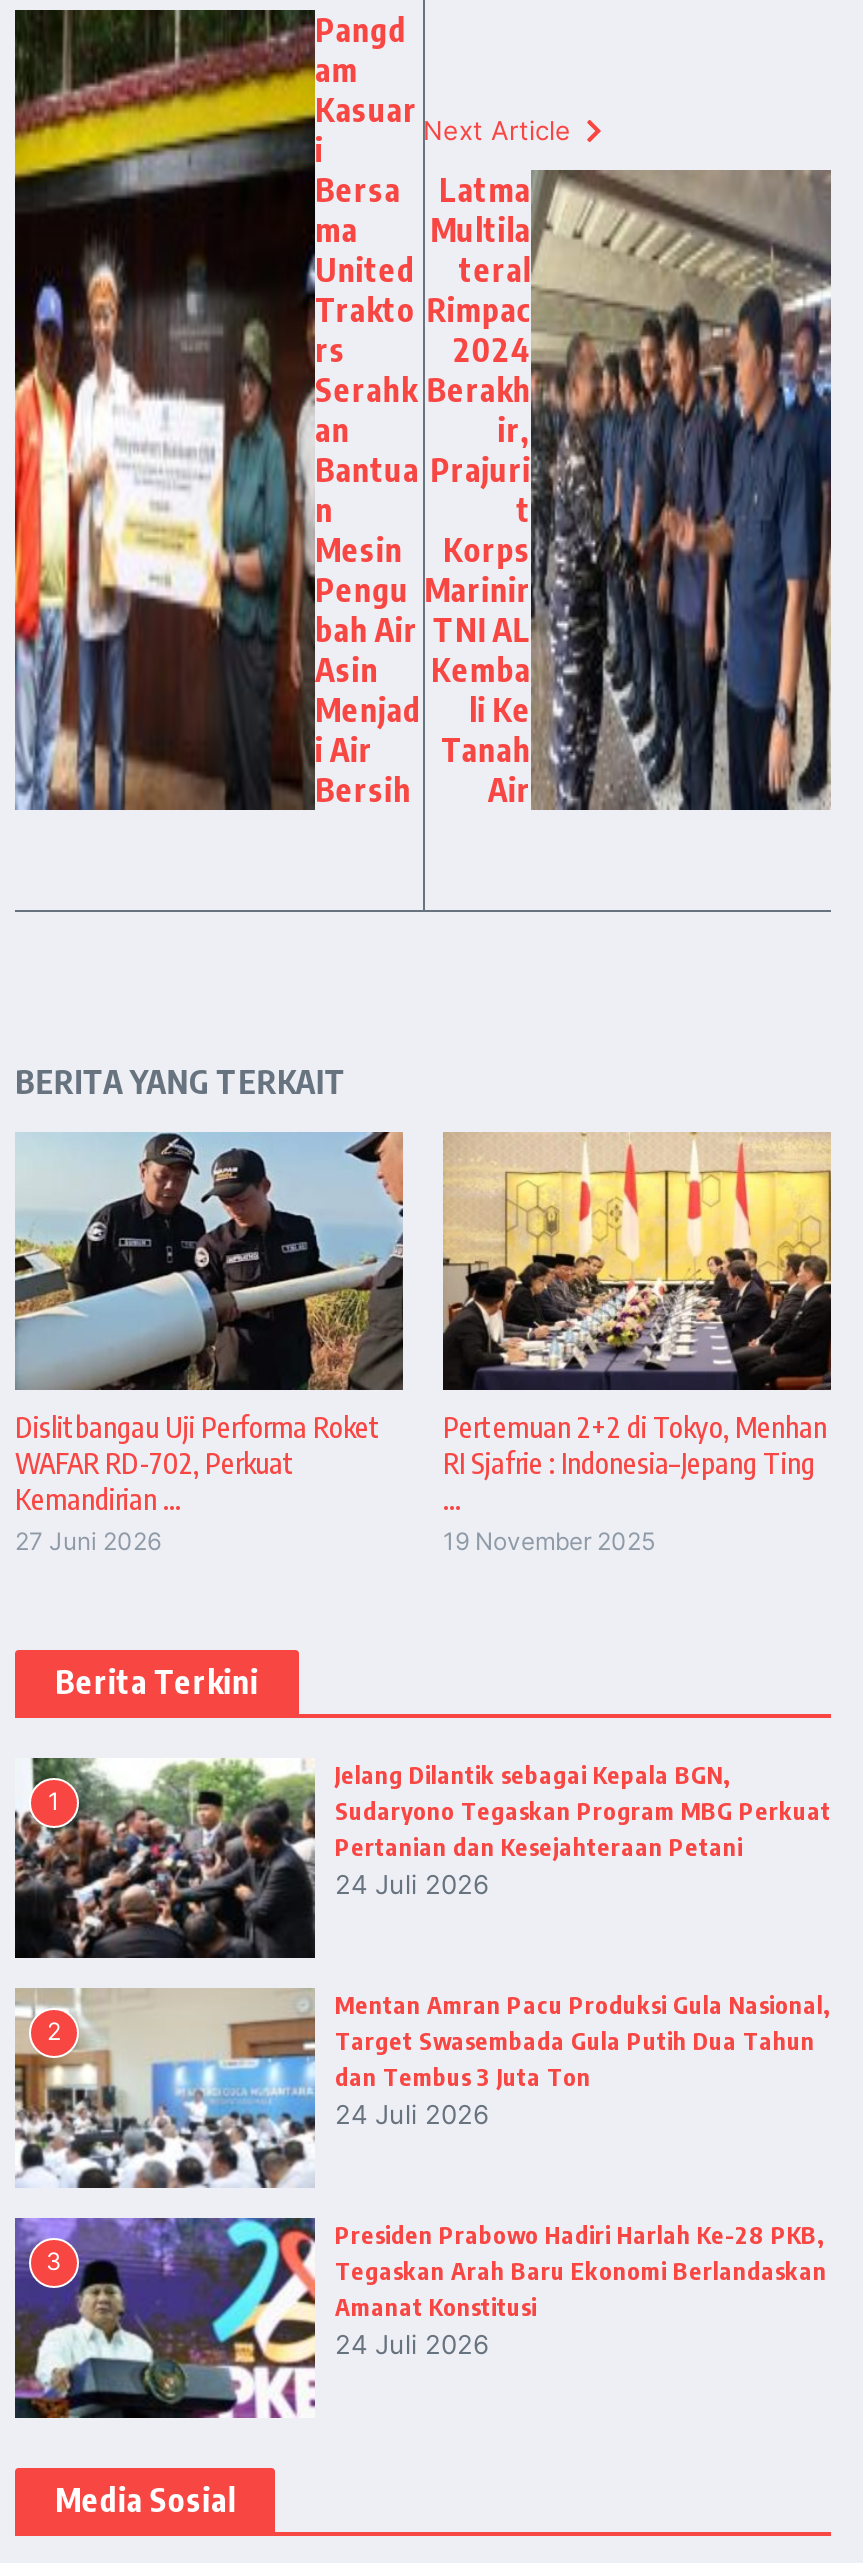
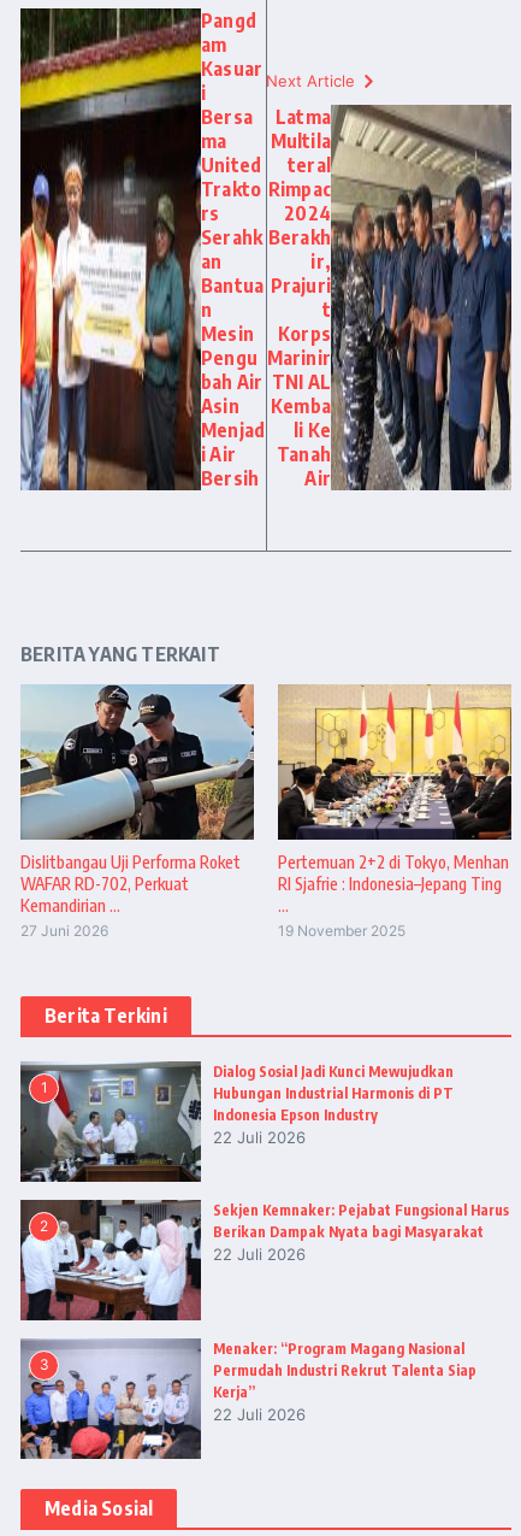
- [image]
- Jelang Dilantik sebagai Kepala BGN,
- Sudaryono Tegaskan Program MBG Perkuat
- Pertanian dan Kesejahteraan Petani
- 24 Juli 2026
+ [image]
+ Dialog Sosial Jadi Kunci Mewujudkan
+ Hubungan Industrial Harmonis di PT
+ Indonesia Epson Industry
+ 22 Juli 2026

- [image]
- Mentan Amran Pacu Produksi Gula Nasional,
- Target Swasembada Gula Putih Dua Tahun
- dan Tembus 3 Juta Ton
- 24 Juli 2026
+ [image]
+ Sekjen Kemnaker: Pejabat Fungsional Harus
+ Berikan Dampak Nyata bagi Masyarakat
+ 22 Juli 2026

- [image]
- Presiden Prabowo Hadiri Harlah Ke-28 PKB,
- Tegaskan Arah Baru Ekonomi Berlandaskan
- Amanat Konstitusi
- 24 Juli 2026
+ [image]
+ Menaker: “Program Magang Nasional
+ Permudah Industri Rekrut Talenta Siap
+ Kerja”
+ 22 Juli 2026
